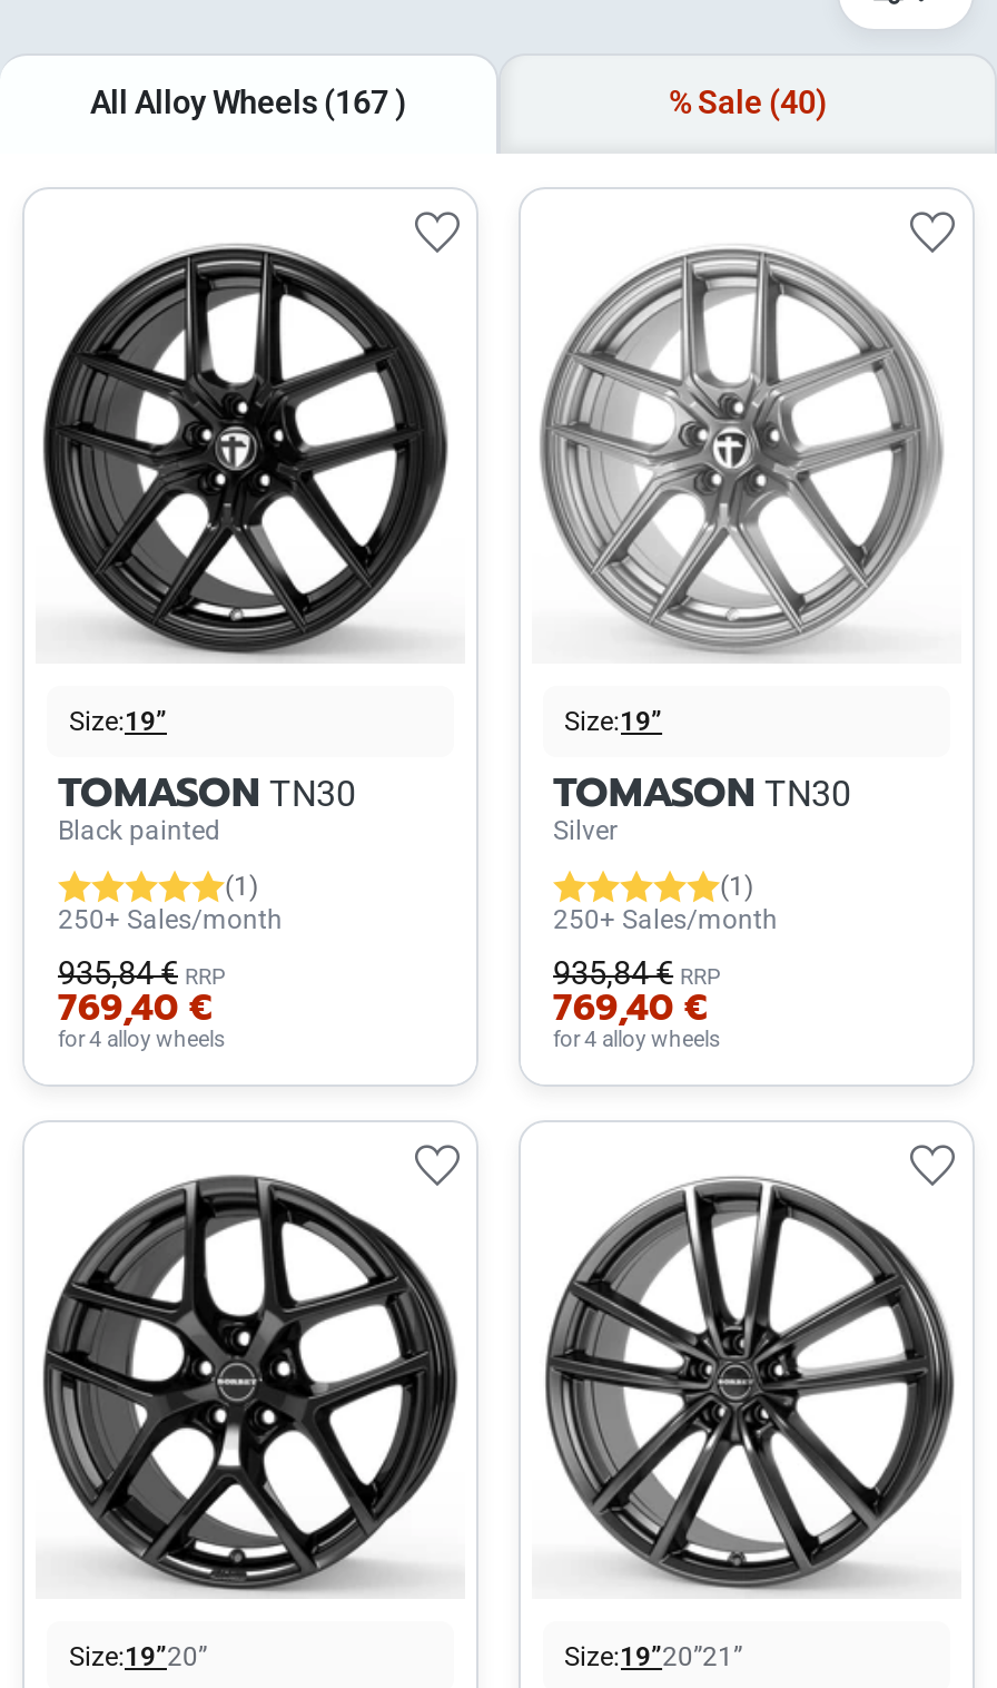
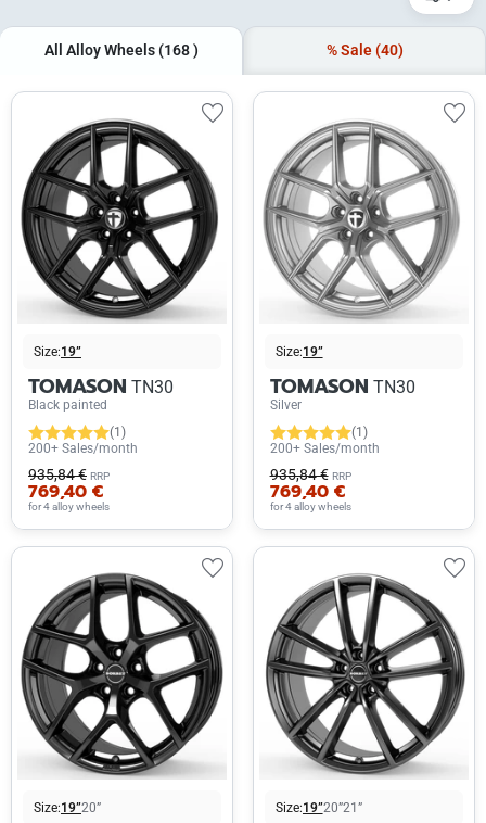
- All Alloy Wheels (167)
+ All Alloy Wheels (168)

- 250+ Sales/month
+ 200+ Sales/month

- 250+ Sales/month
+ 200+ Sales/month
